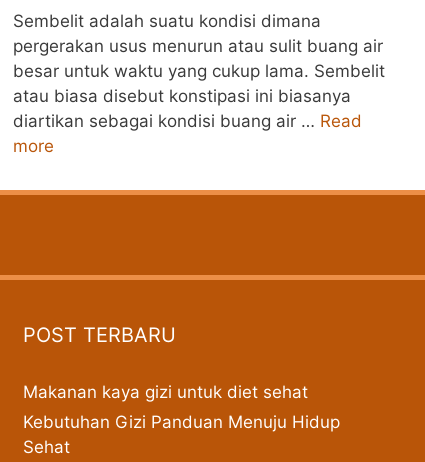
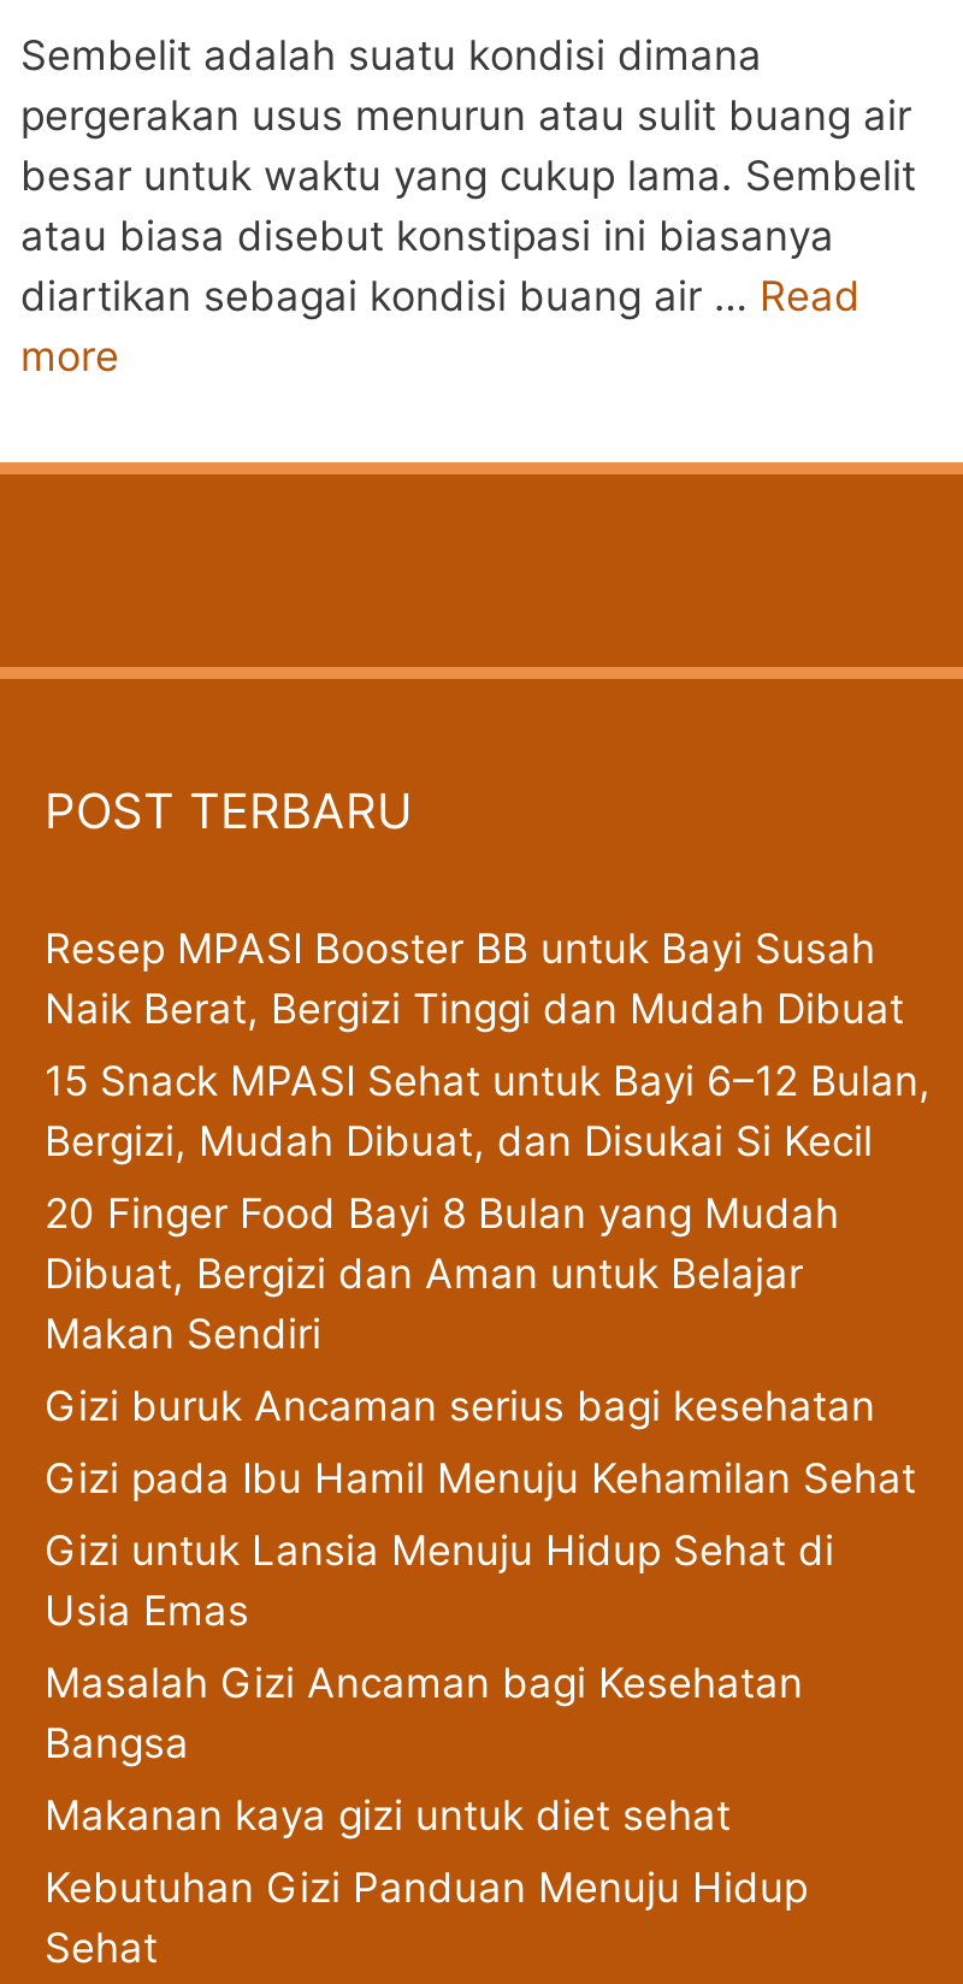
+ Resep MPASI Booster BB untuk Bayi Susah
+ Naik Berat, Bergizi Tinggi dan Mudah Dibuat
+ 15 Snack MPASI Sehat untuk Bayi 6–12 Bulan,
+ Bergizi, Mudah Dibuat, dan Disukai Si Kecil
+ 20 Finger Food Bayi 8 Bulan yang Mudah
+ Dibuat, Bergizi dan Aman untuk Belajar
+ Makan Sendiri
+ Gizi buruk Ancaman serius bagi kesehatan
+ Gizi pada Ibu Hamil Menuju Kehamilan Sehat
+ Gizi untuk Lansia Menuju Hidup Sehat di
+ Usia Emas
+ Masalah Gizi Ancaman bagi Kesehatan
+ Bangsa
